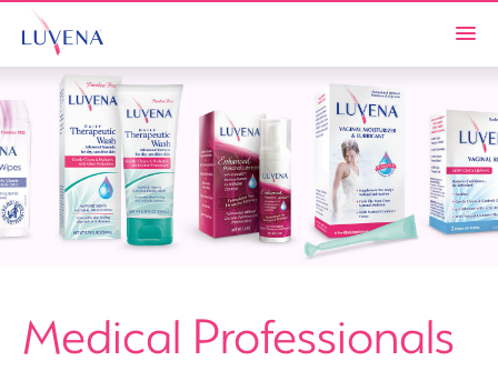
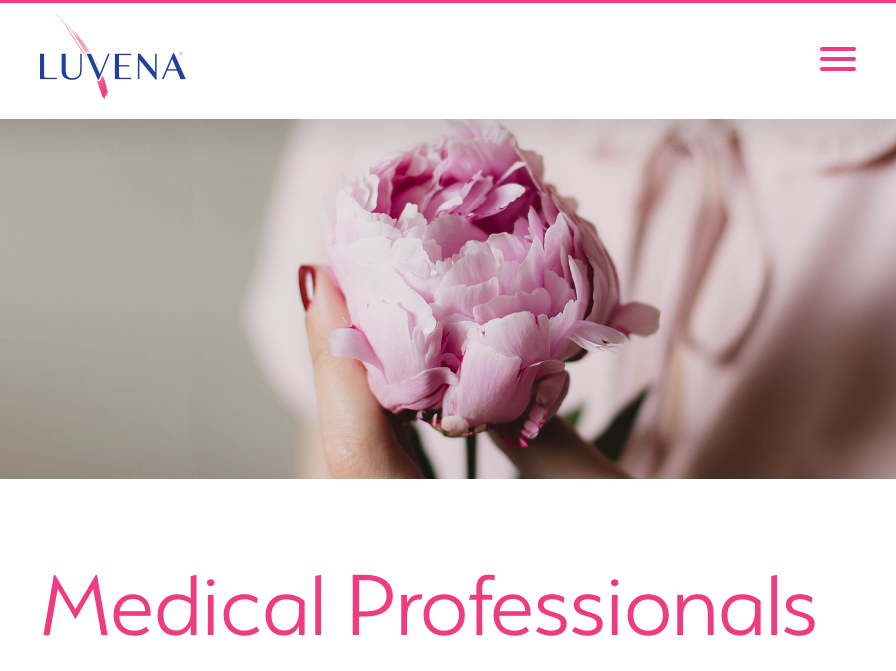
- [image]
+ [image]
